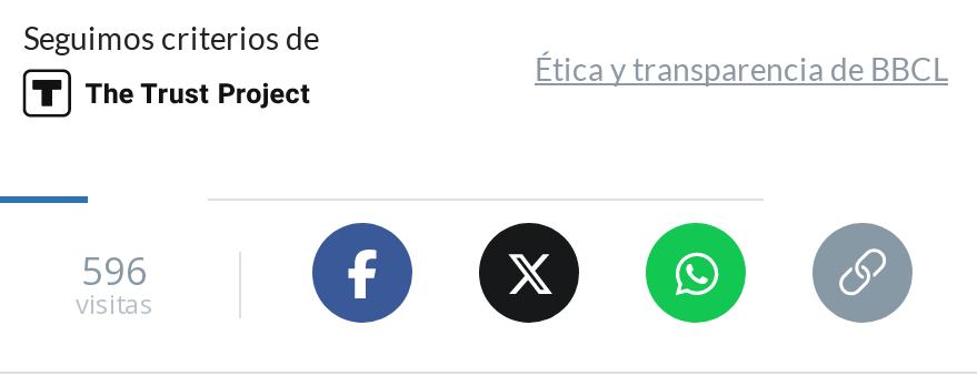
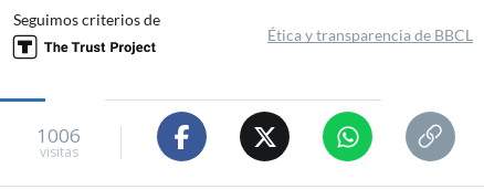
- 596
+ 1006
